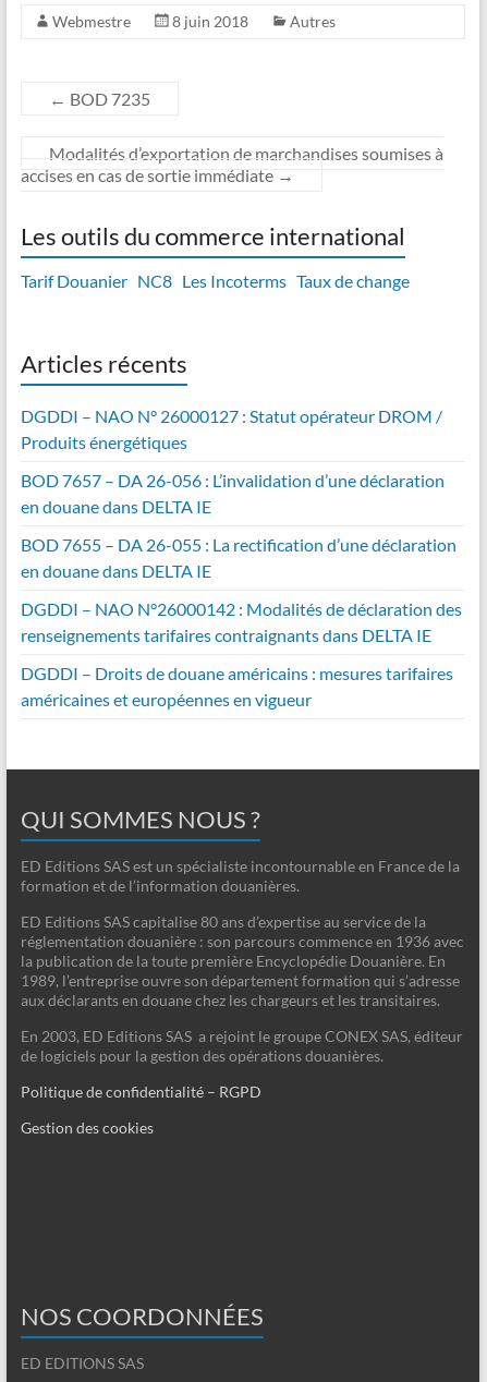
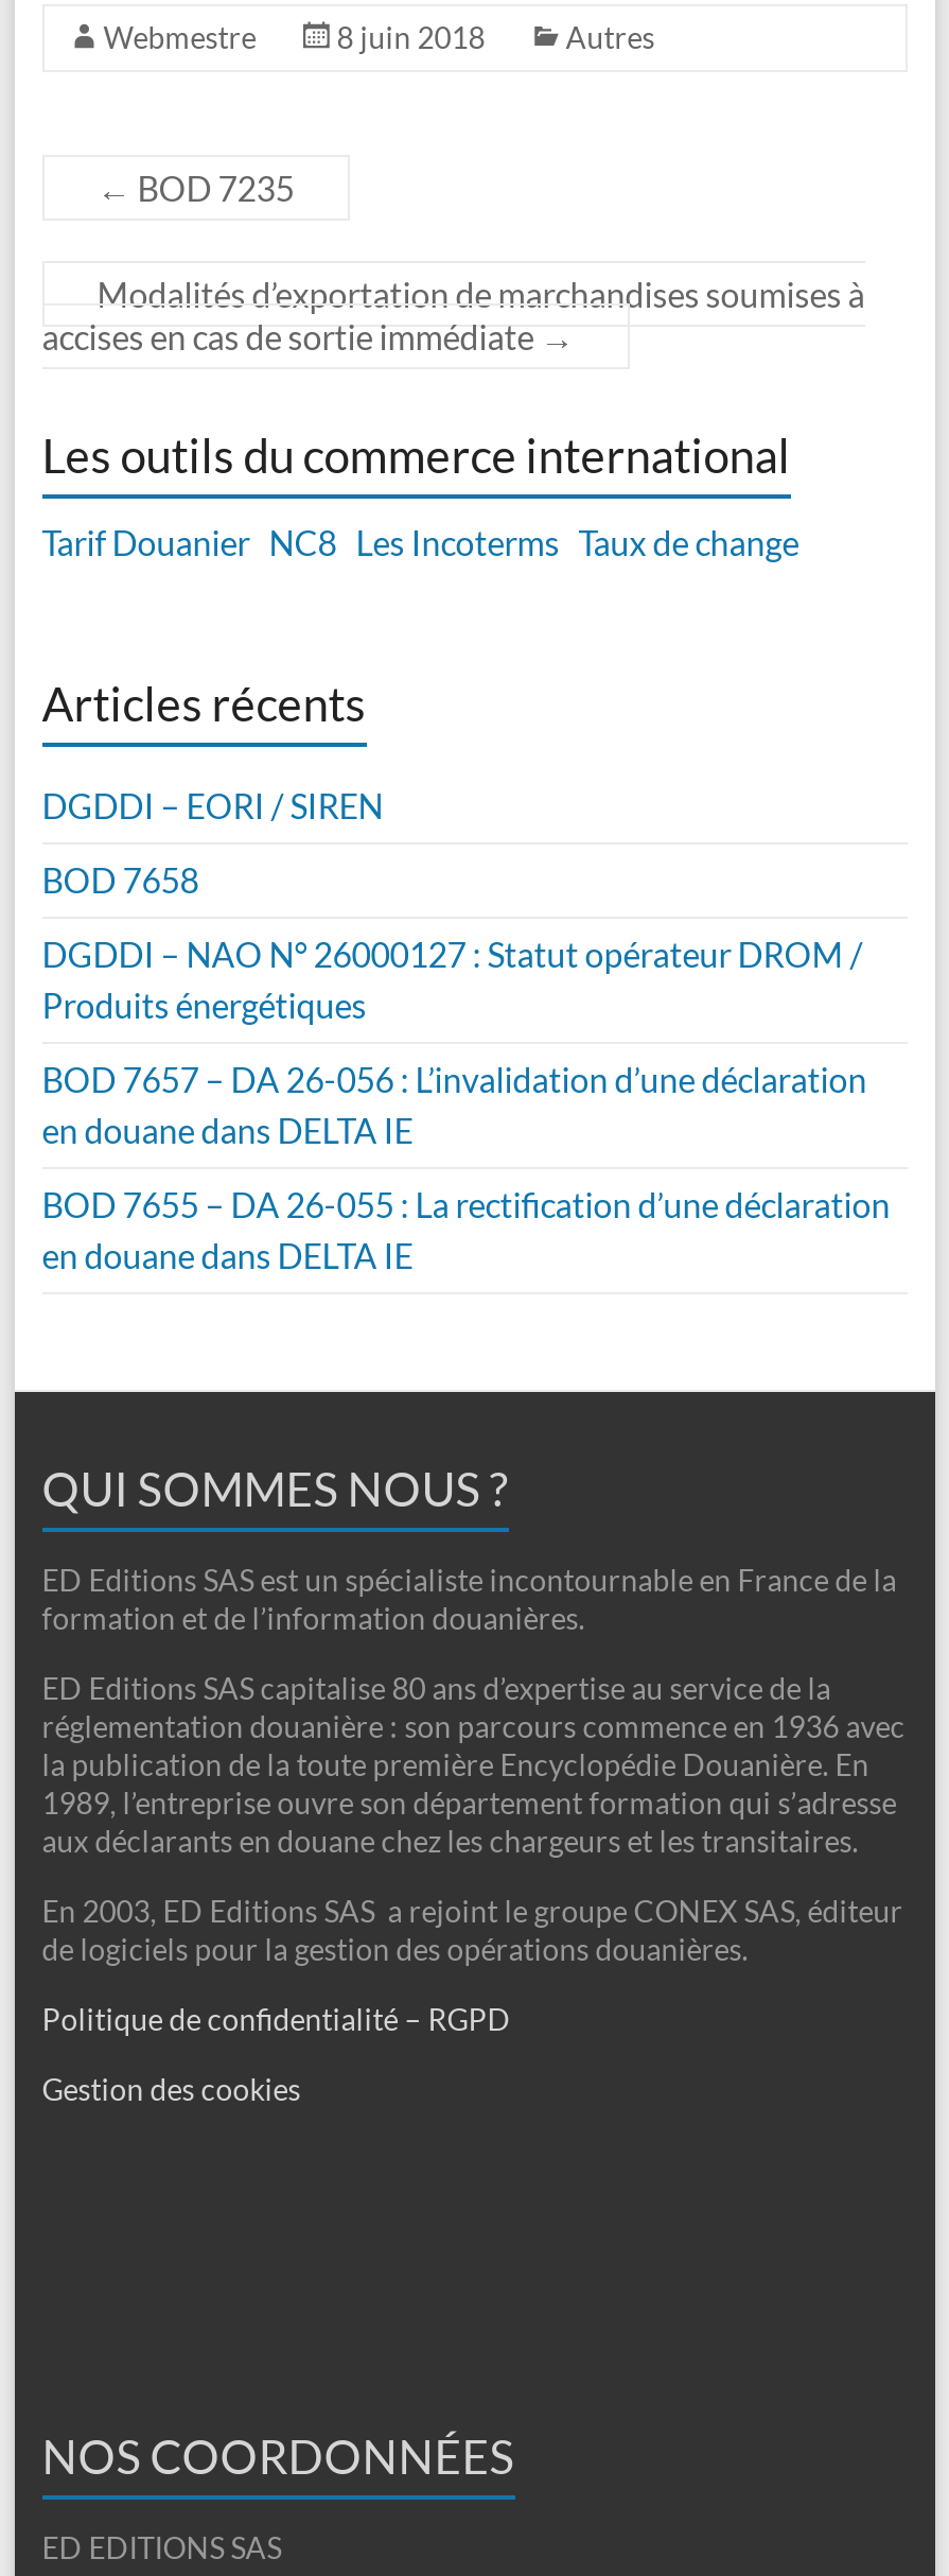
+ DGDDI – EORI / SIREN
+ BOD 7658

moved down: DGDDI – NAO N° 26000127 : Statut opérateur DROM / | Produits énergétiques | BOD 7657 – DA 26-056 : L’invalidation d’une déclaration | en douane dans DELTA IE | BOD 7655 – DA 26-055 : La rectification d’une déclaration | en douane dans DELTA IE

- DGDDI – NAO N°26000142 : Modalités de déclaration des
- renseignements tarifaires contraignants dans DELTA IE
- DGDDI – Droits de douane américains : mesures tarifaires
- américaines et européennes en vigueur
